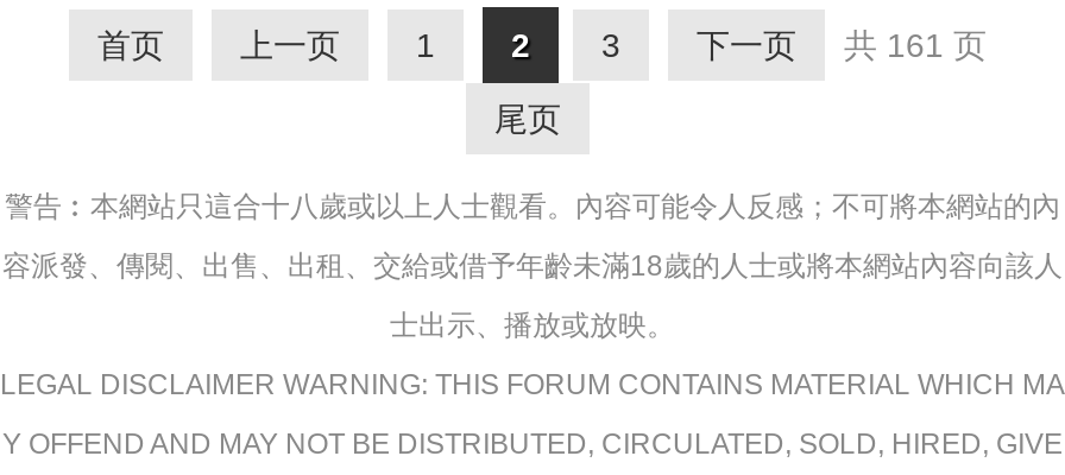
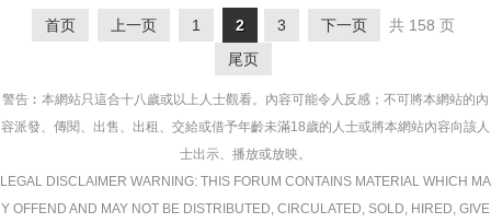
- 首页 上一页 1 2 3 下一页 共 161 页
+ 首页 上一页 1 2 3 下一页 共 158 页
